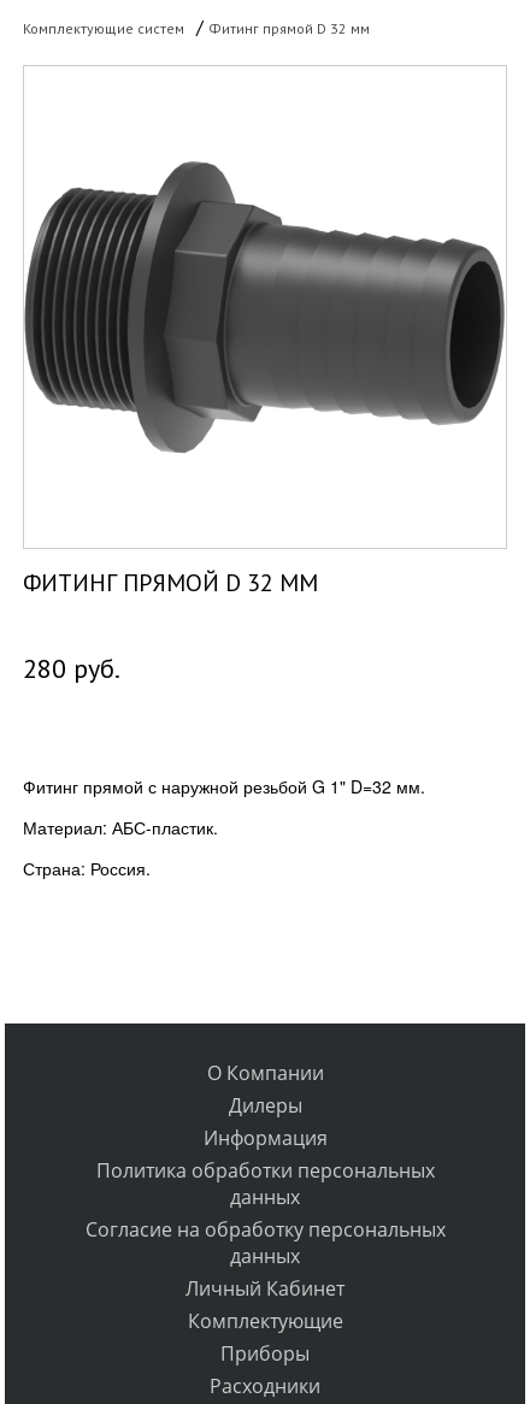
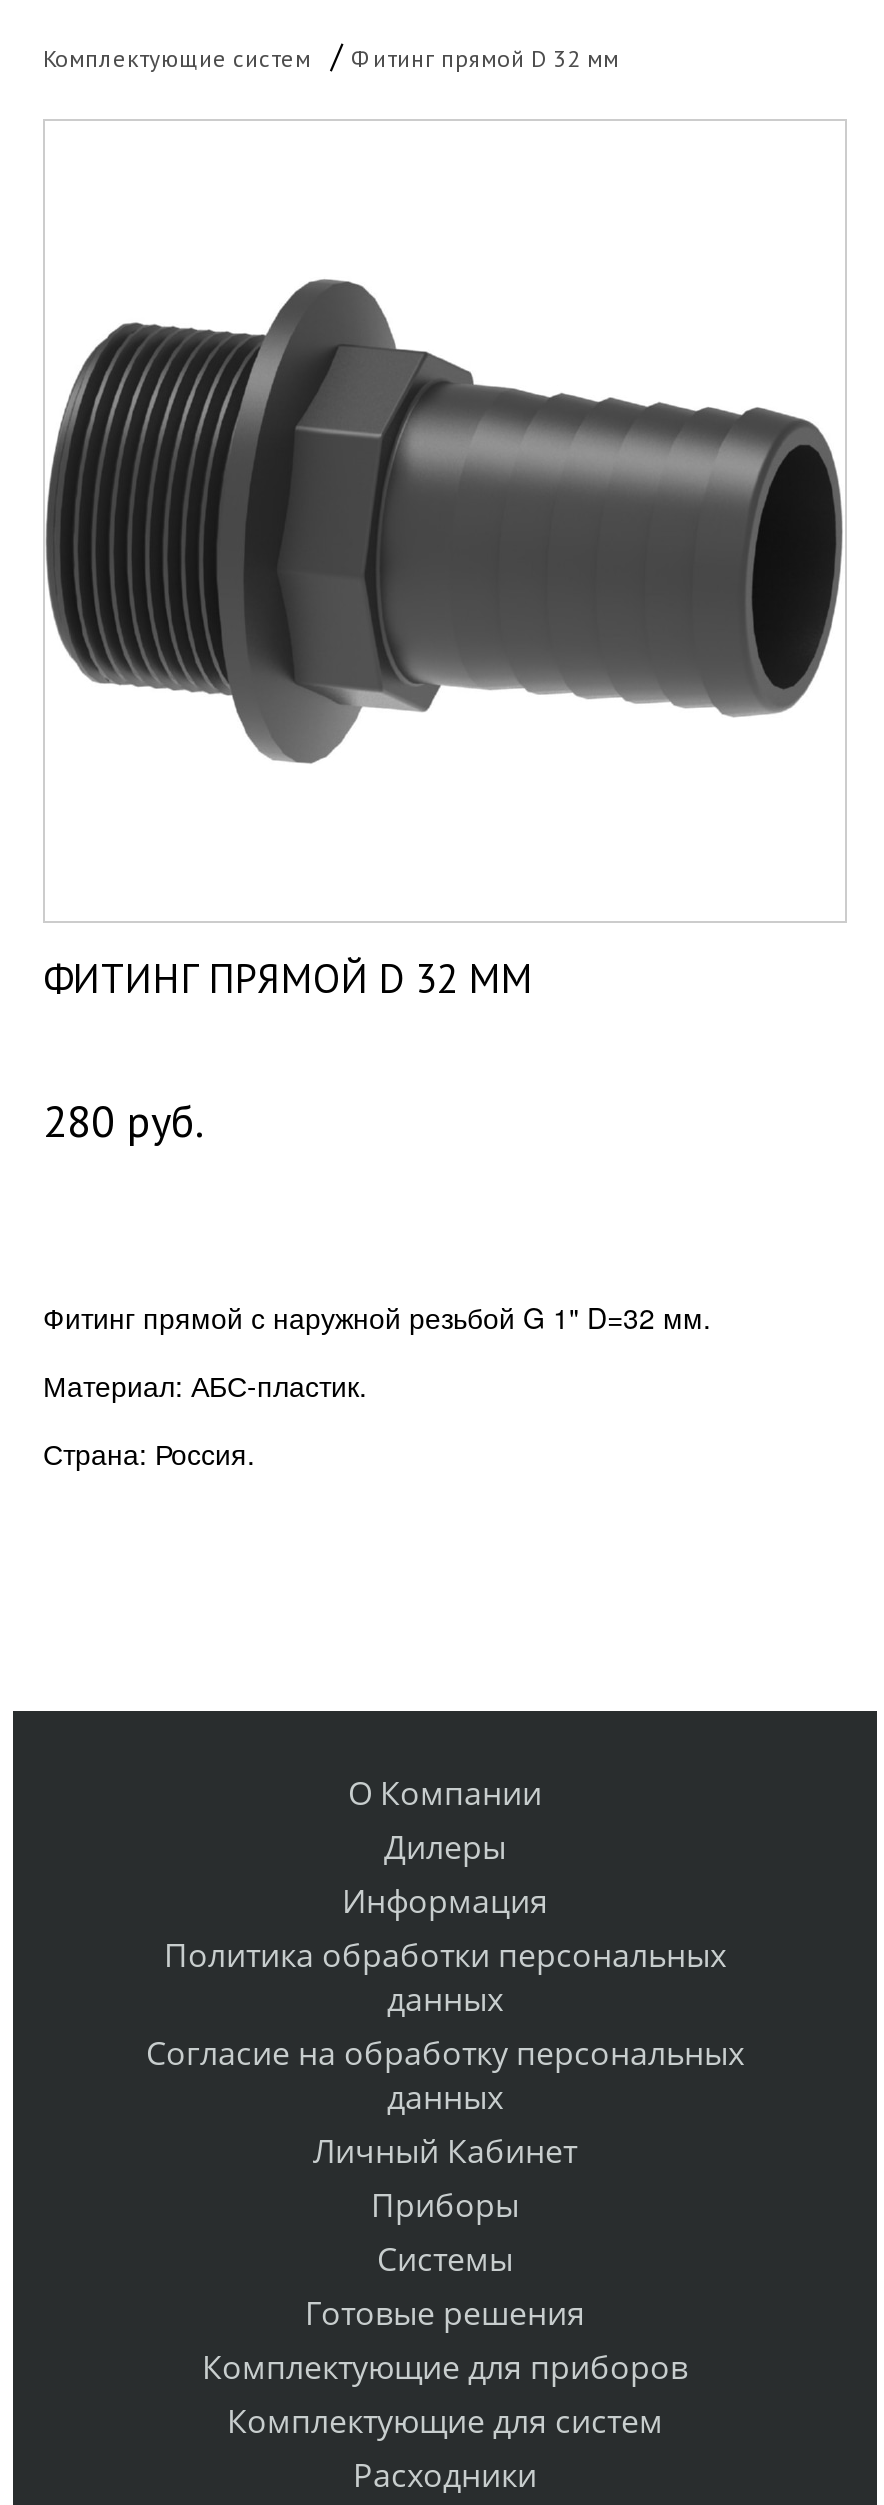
- Комплектующие

moved up: Приборы

+ Системы
+ Готовые решения
+ Комплектующие для приборов
+ Комплектующие для систем
